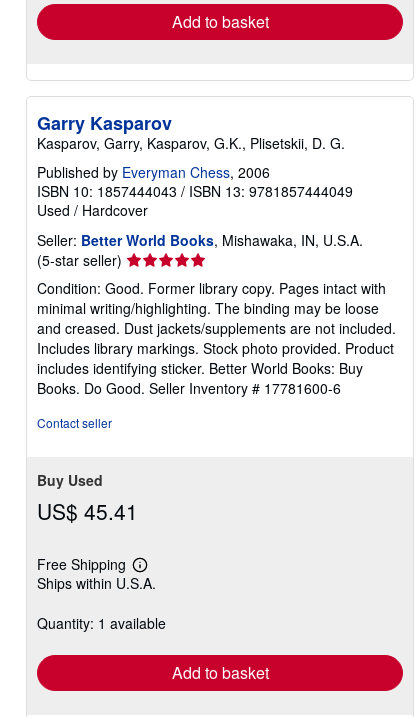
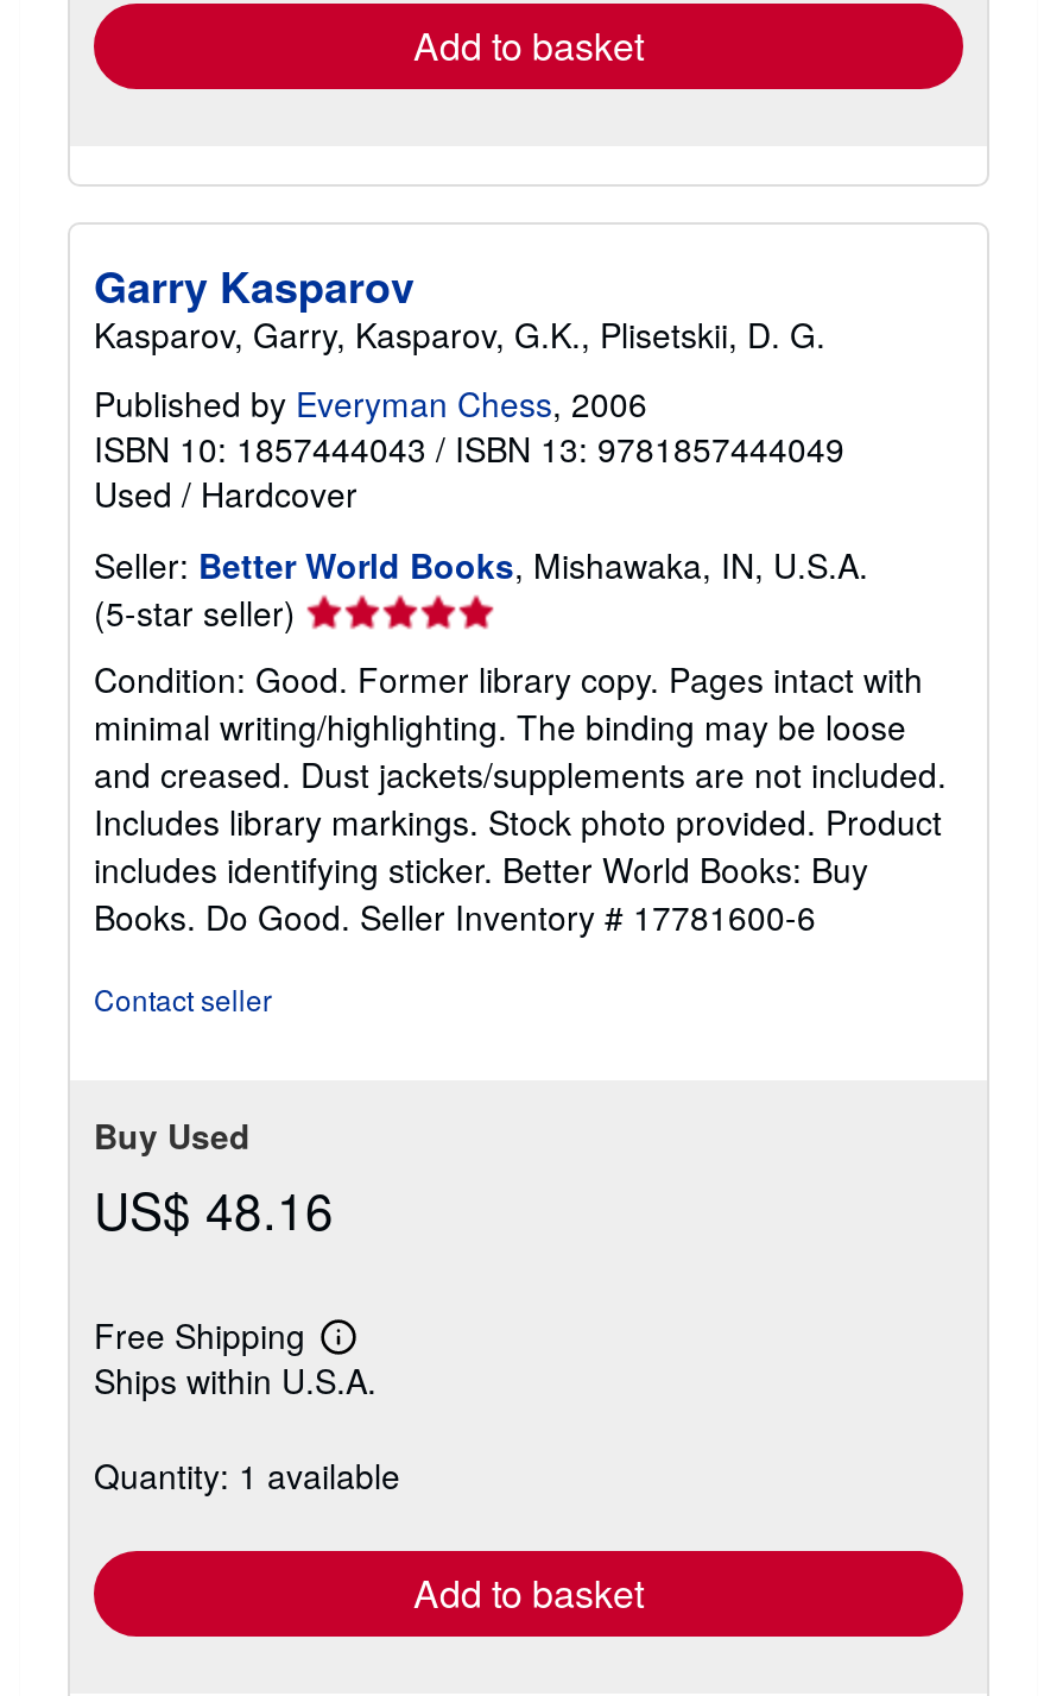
- US$ 45.41
+ US$ 48.16
